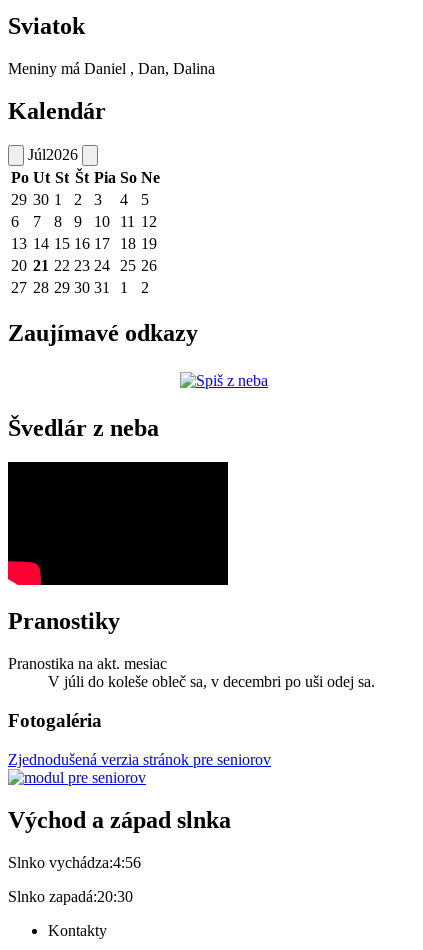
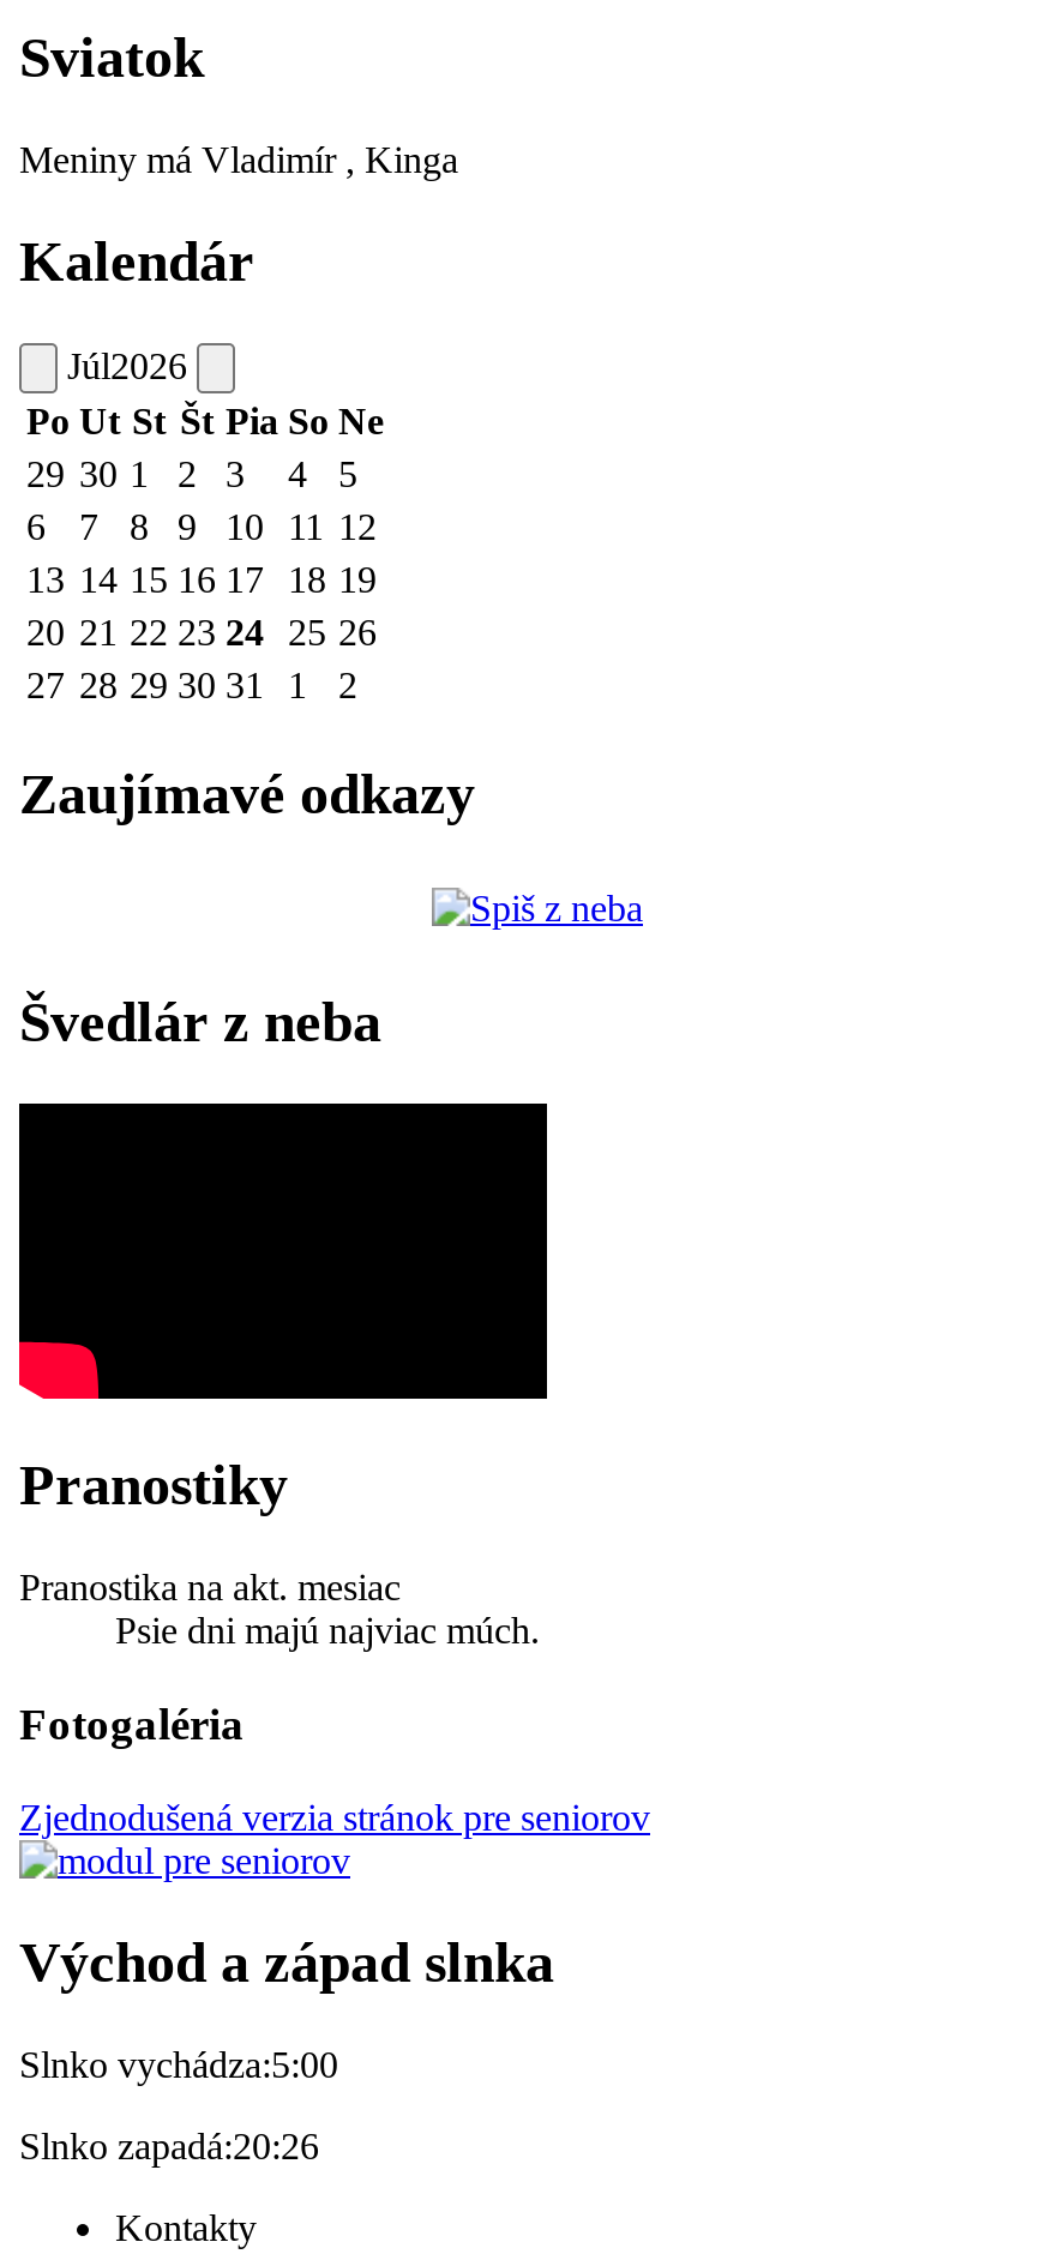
- Meniny má Daniel , Dan, Dalina
+ Meniny má Vladimír , Kinga

- V júli do koleše obleč sa, v decembri po uši odej sa.
+ Psie dni majú najviac múch.

- Slnko vychádza:4:56
+ Slnko vychádza:5:00

- Slnko zapadá:20:30
+ Slnko zapadá:20:26
